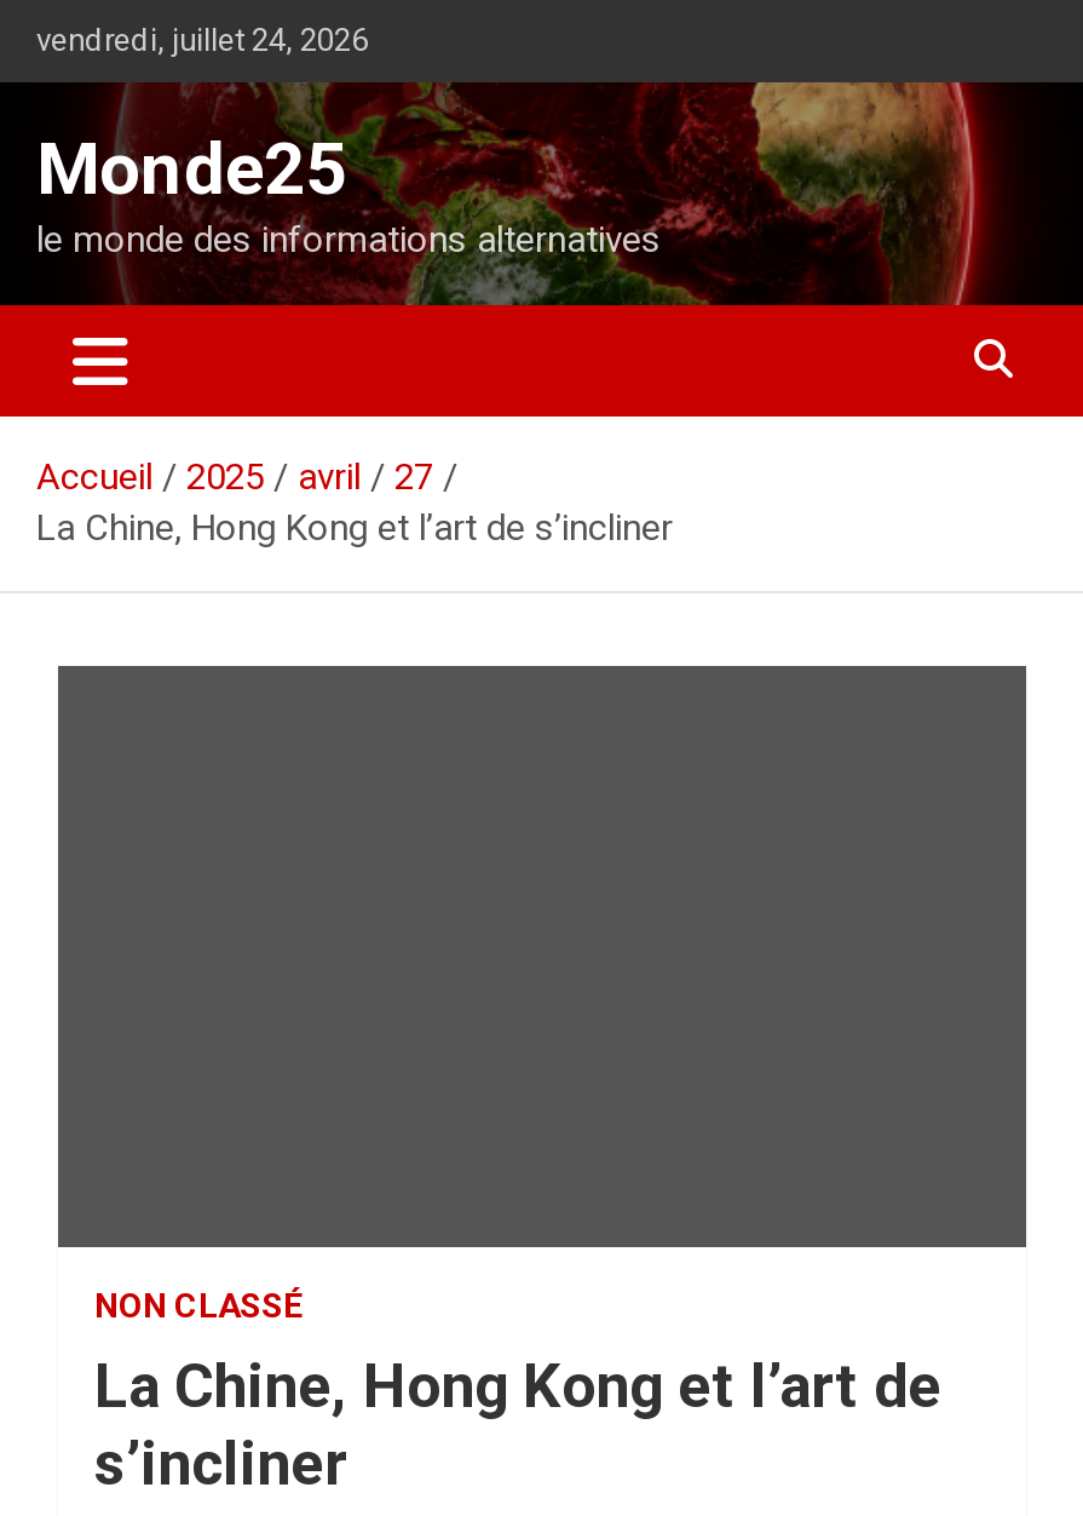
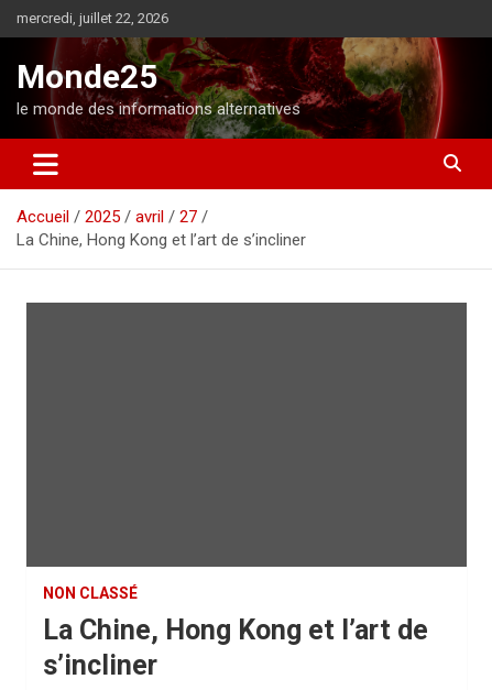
- vendredi, juillet 24, 2026
+ mercredi, juillet 22, 2026
